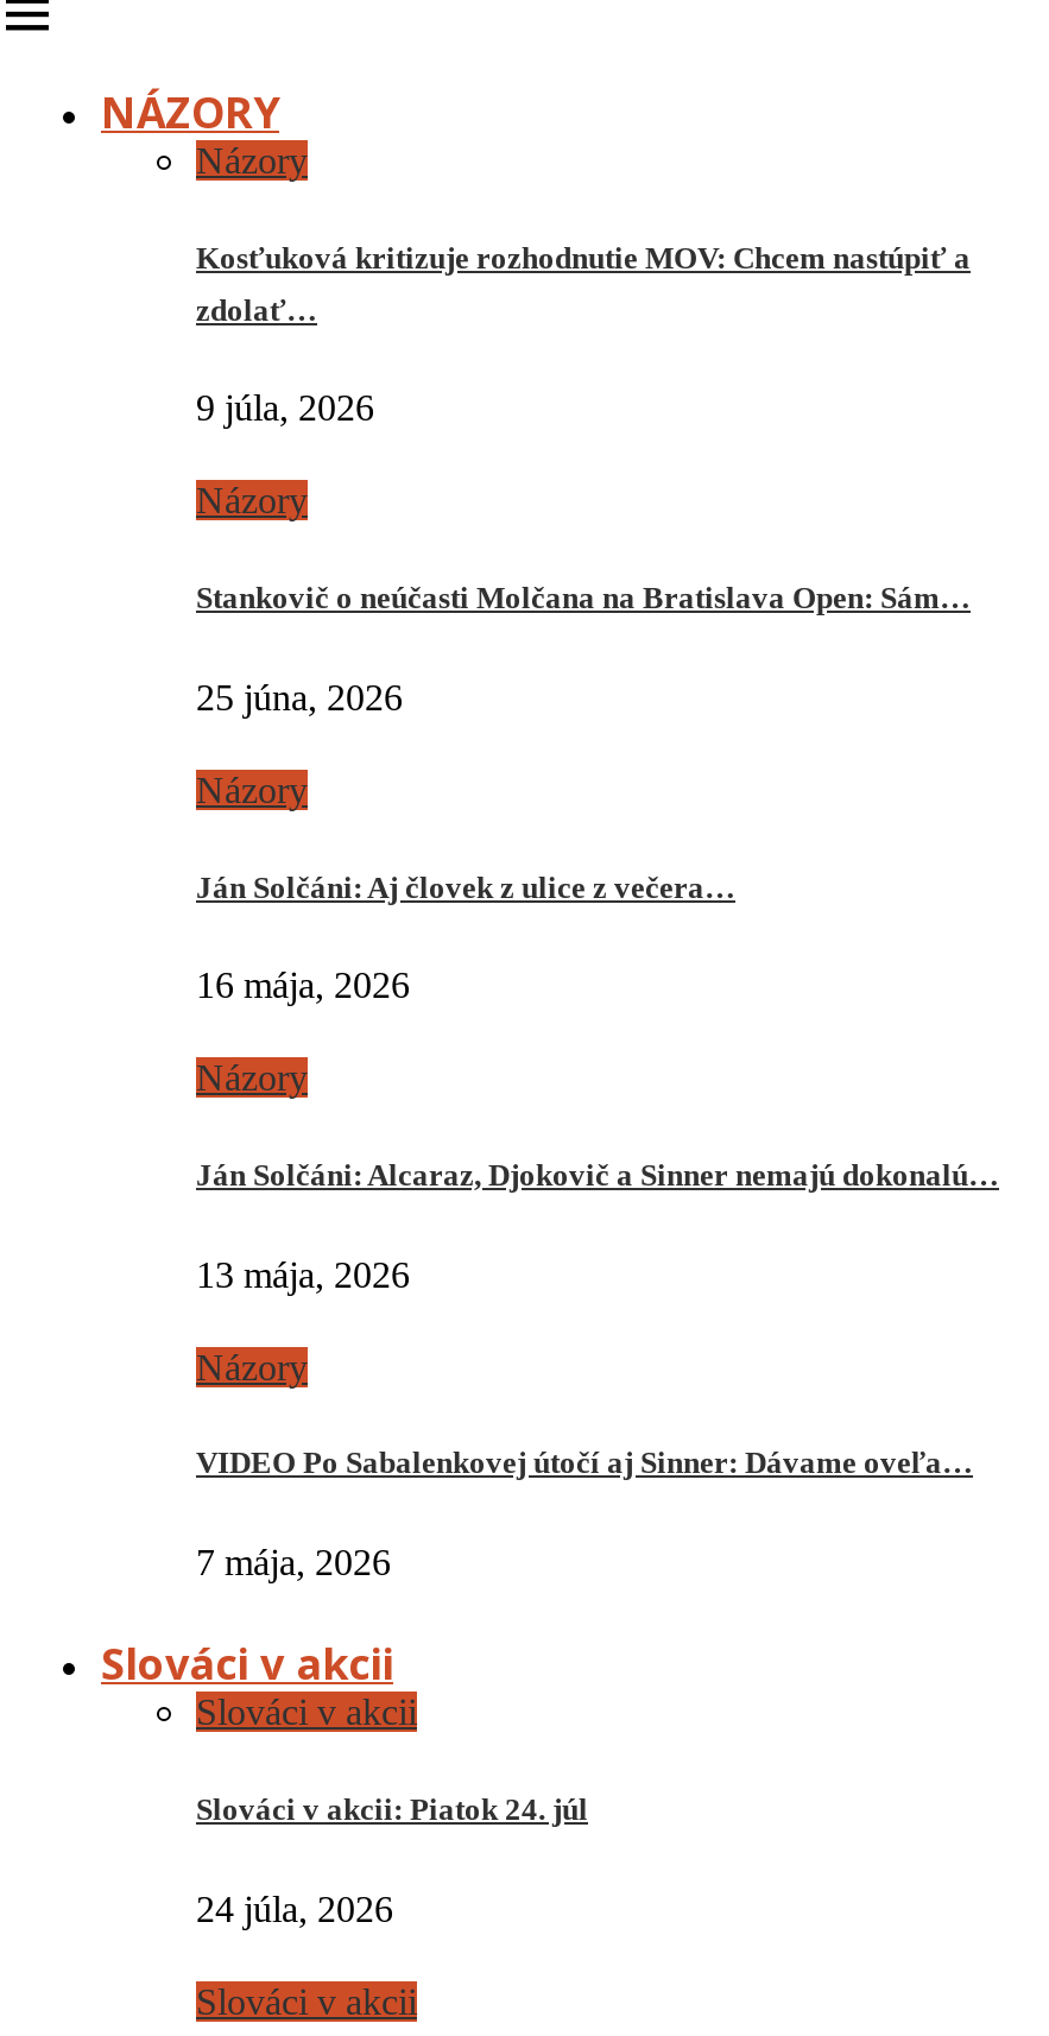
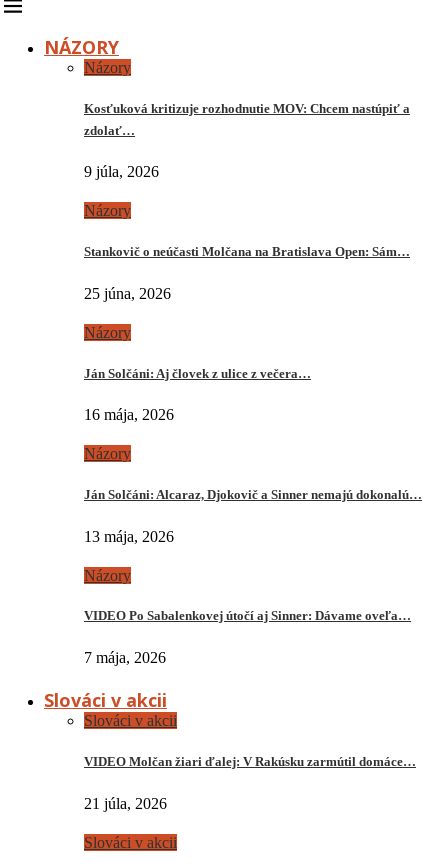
- Slováci v akcii: Piatok 24. júl
+ VIDEO Molčan žiari ďalej: V Rakúsku zarmútil domáce…

- 24 júla, 2026
+ 21 júla, 2026
